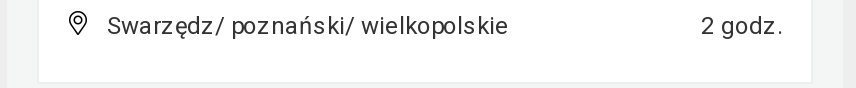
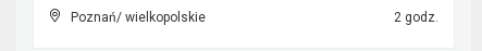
- Swarzędz/ poznański/ wielkopolskie
+ Poznań/ wielkopolskie
